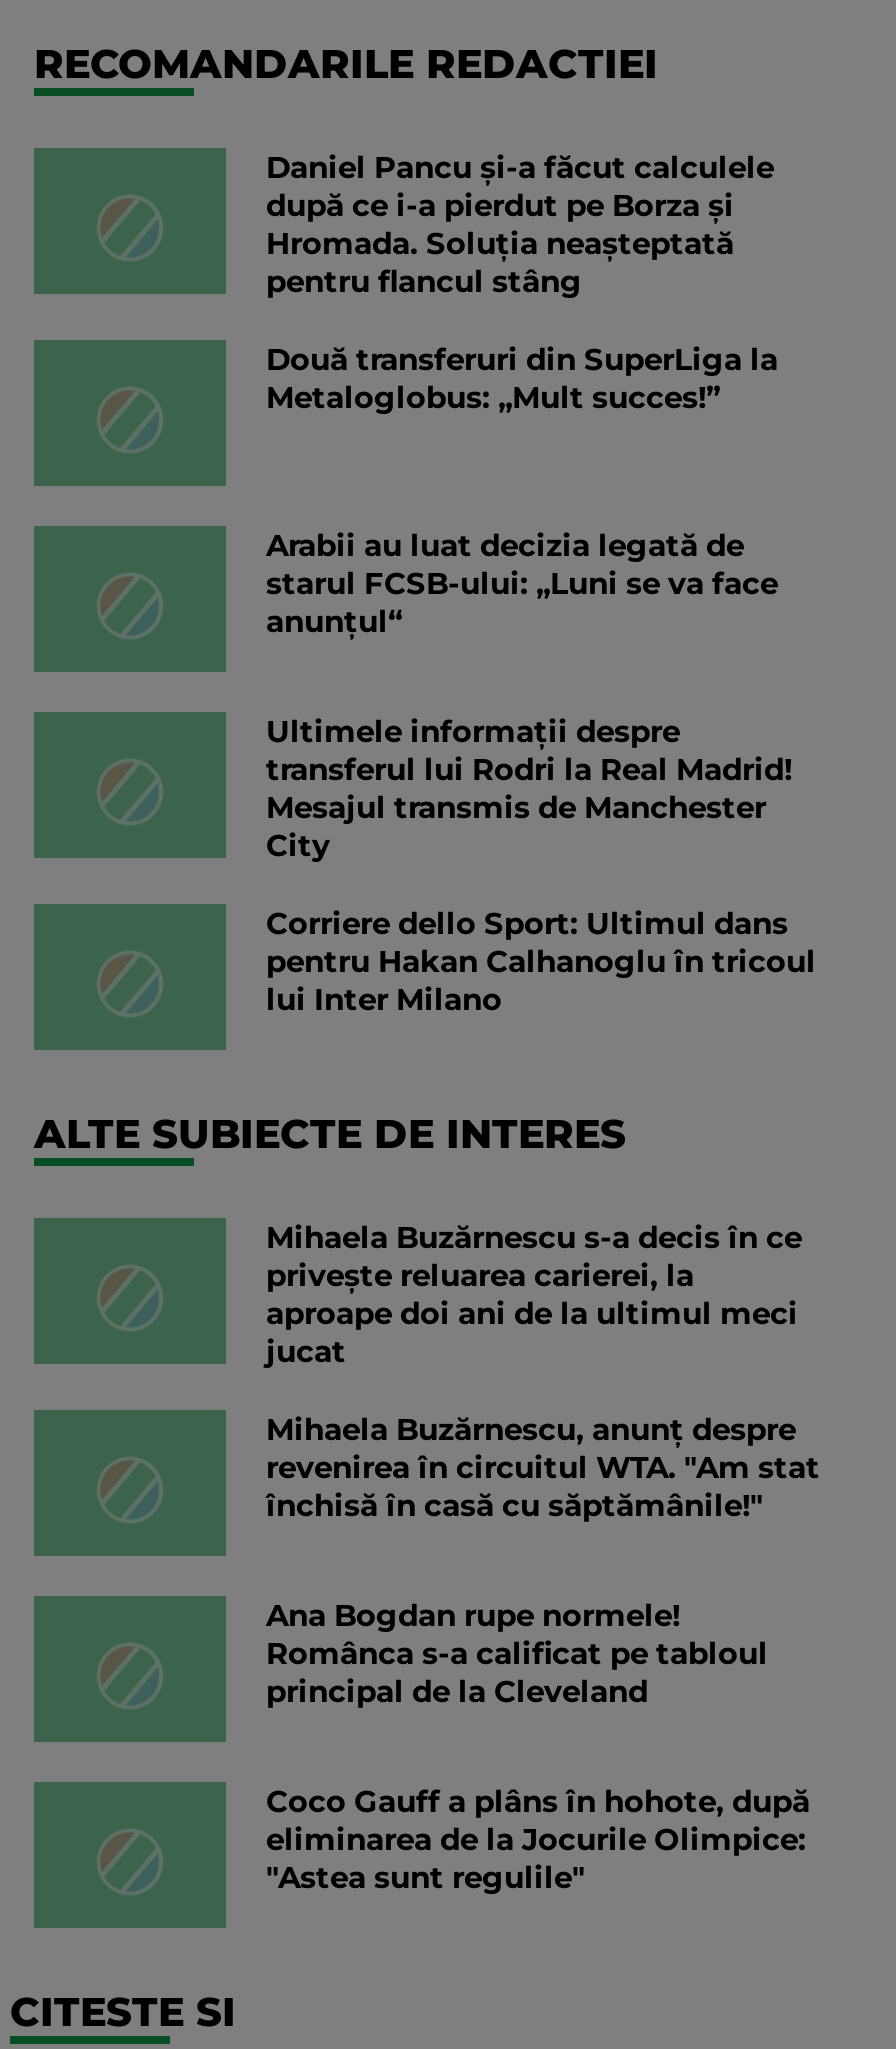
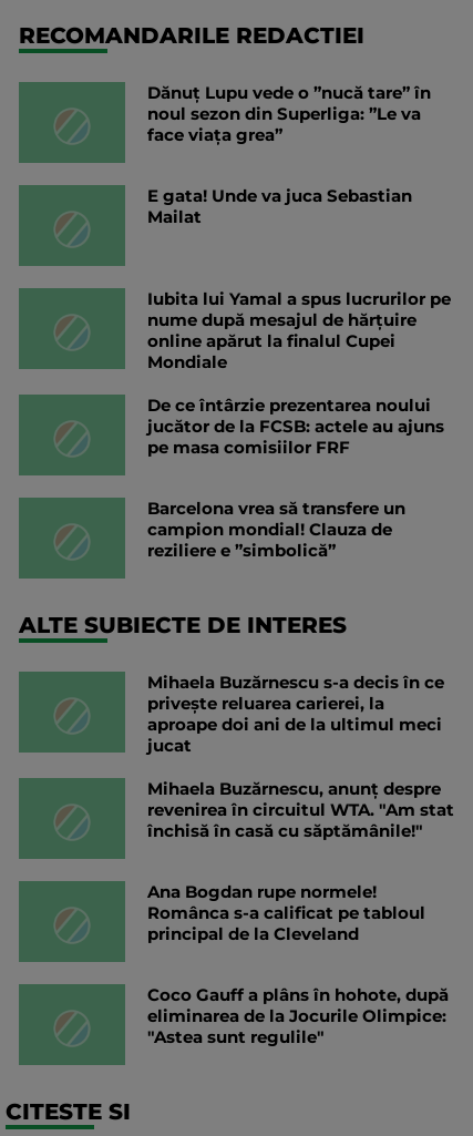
- Daniel Pancu și-a făcut calculele
- după ce i-a pierdut pe Borza și
- Hromada. Soluția neașteptată
- pentru flancul stâng
+ Dănuț Lupu vede o ”nucă tare” în
+ noul sezon din Superliga: ”Le va
+ face viața grea”

- Două transferuri din SuperLiga la
- Metaloglobus: „Mult succes!”
+ E gata! Unde va juca Sebastian
+ Mailat

- Arabii au luat decizia legată de
- starul FCSB-ului: „Luni se va face
- anunțul“
+ Iubita lui Yamal a spus lucrurilor pe
+ nume după mesajul de hărțuire
+ online apărut la finalul Cupei
+ Mondiale

- Ultimele informații despre
- transferul lui Rodri la Real Madrid!
- Mesajul transmis de Manchester
- City
+ De ce întârzie prezentarea noului
+ jucător de la FCSB: actele au ajuns
+ pe masa comisiilor FRF

- Corriere dello Sport: Ultimul dans
- pentru Hakan Calhanoglu în tricoul
- lui Inter Milano
+ Barcelona vrea să transfere un
+ campion mondial! Clauza de
+ reziliere e ”simbolică”
